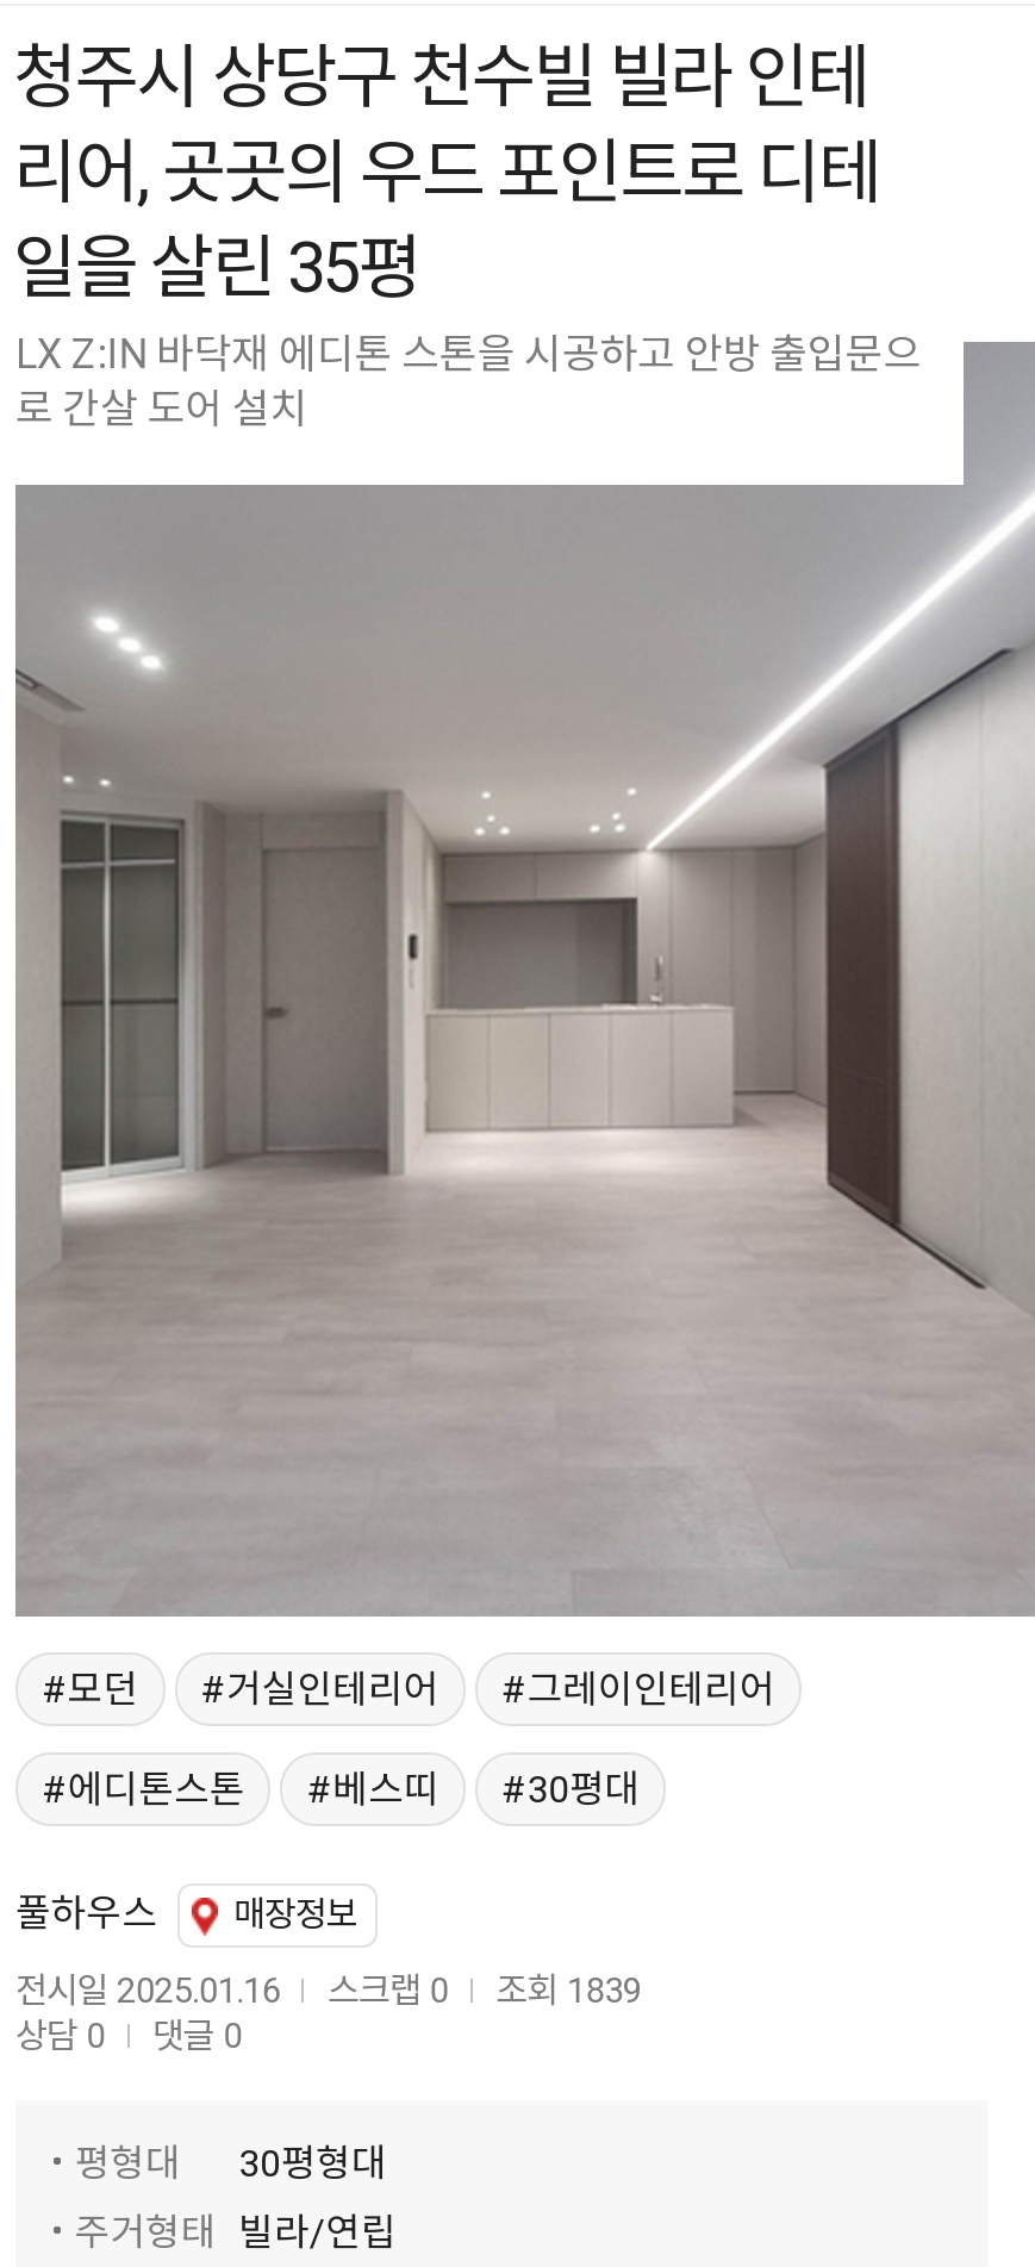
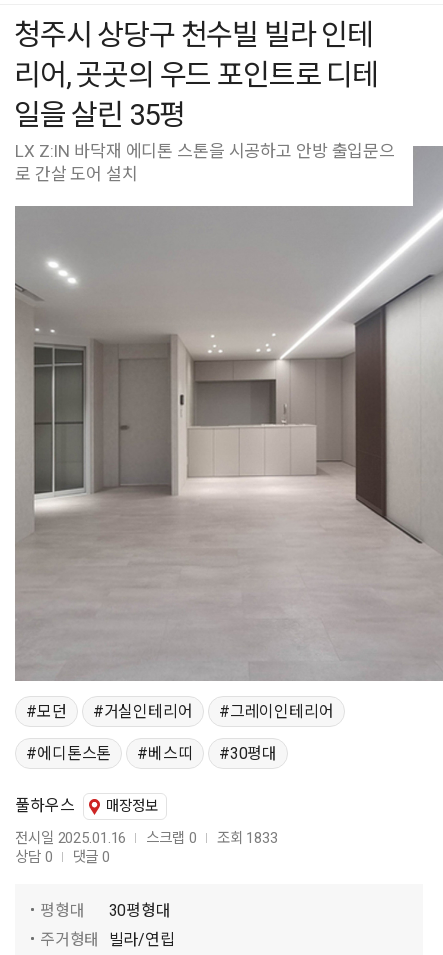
- 전시일 2025.01.16 스크랩 0 조회 1839
+ 전시일 2025.01.16 스크랩 0 조회 1833
